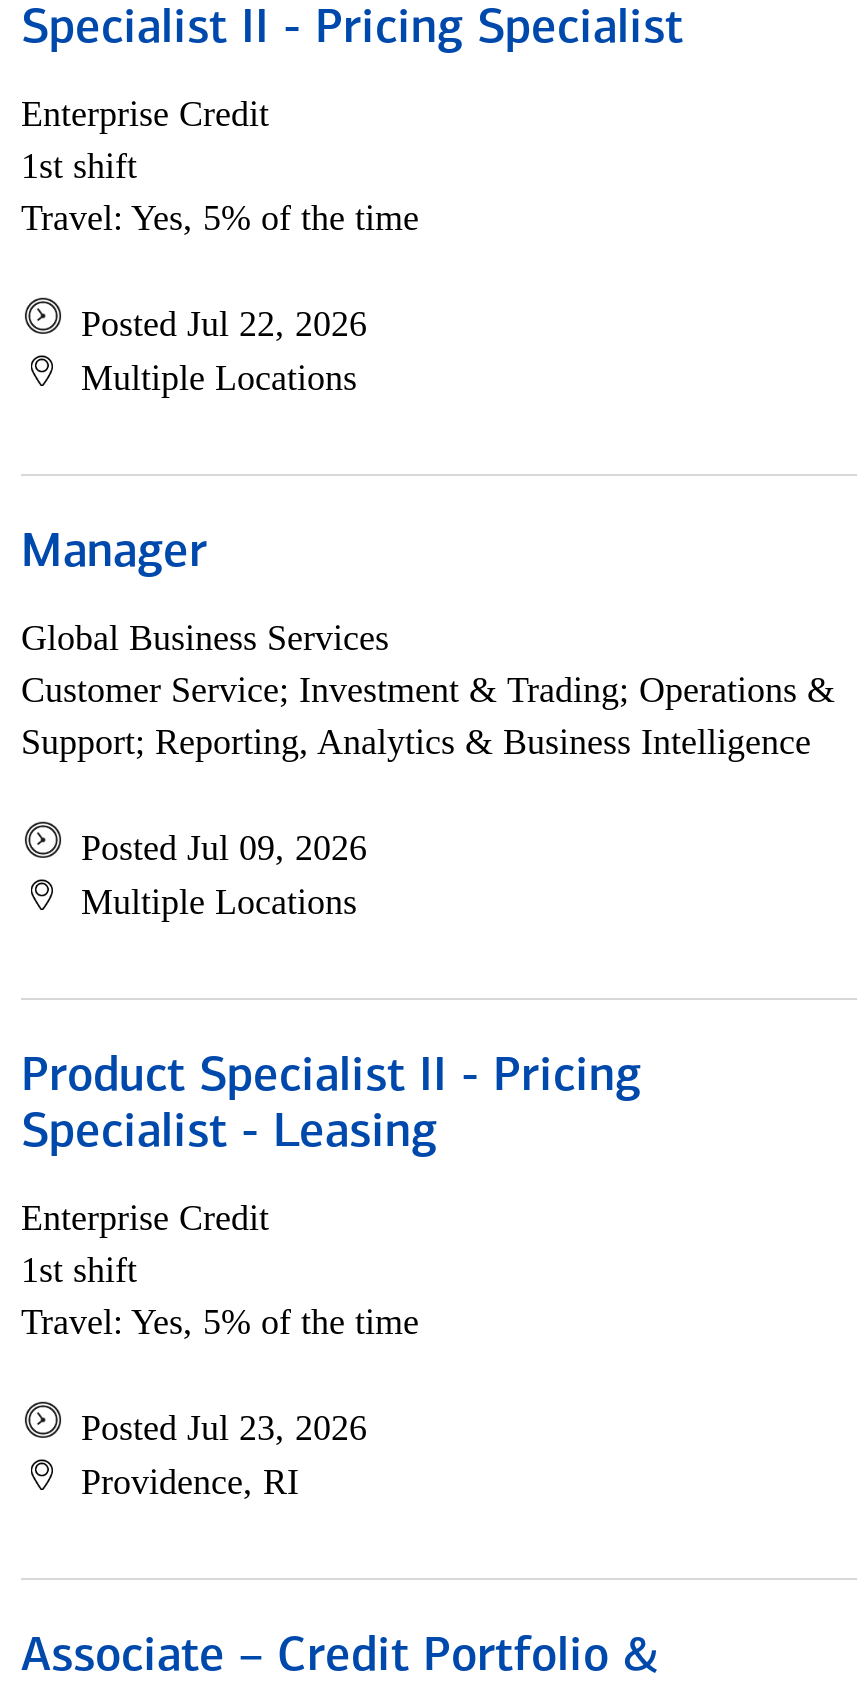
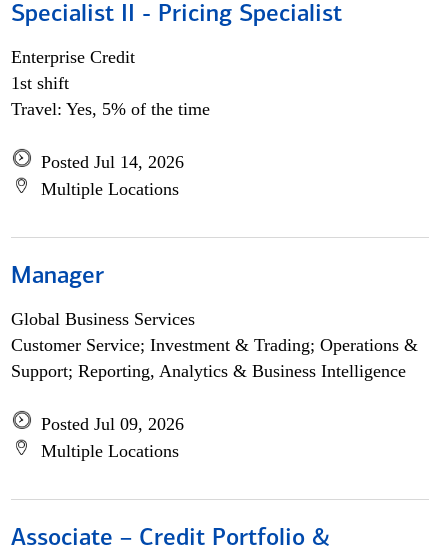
- Posted Jul 22, 2026
+ Posted Jul 14, 2026

- Product Specialist II - Pricing
- Specialist - Leasing
- Enterprise Credit
- 1st shift
- Travel: Yes, 5% of the time
- Posted Jul 23, 2026
- Providence, RI
